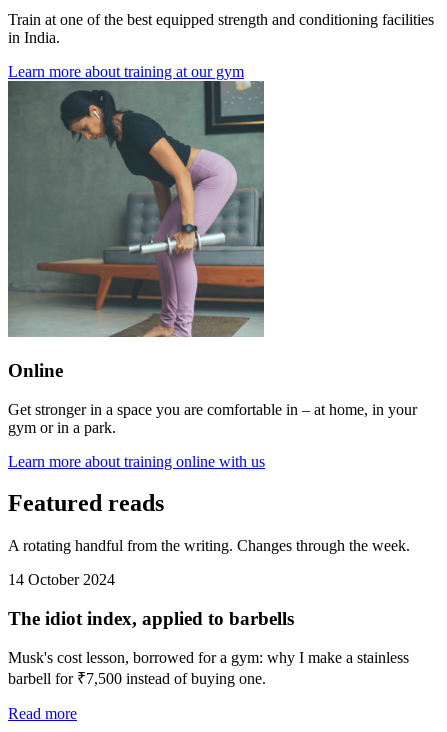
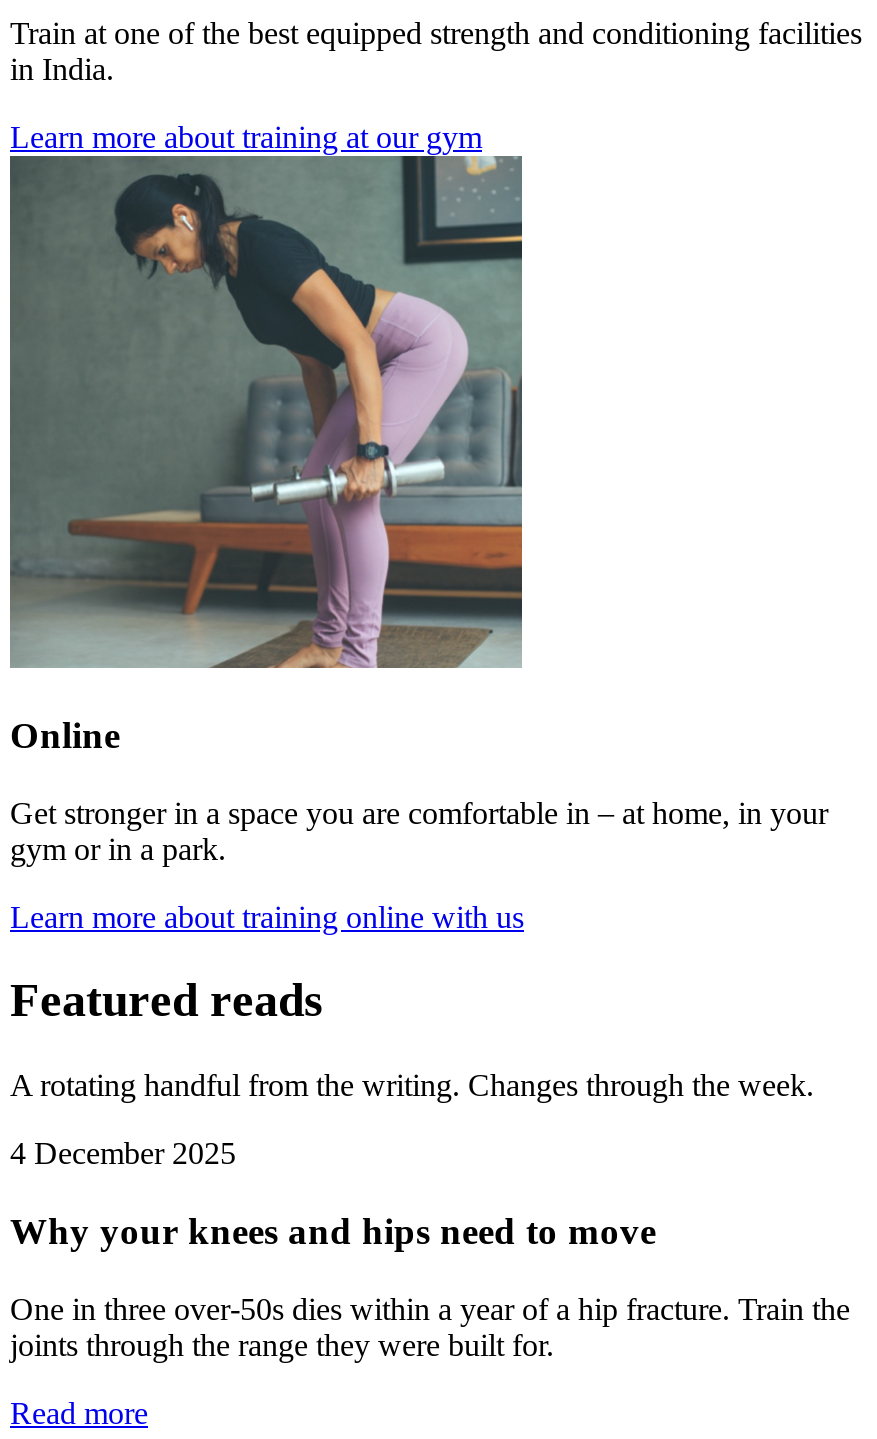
- 14 October 2024
+ 4 December 2025

- The idiot index, applied to barbells
+ Why your knees and hips need to move

- Musk's cost lesson, borrowed for a gym: why I make a stainless
- barbell for ₹7,500 instead of buying one.
+ One in three over-50s dies within a year of a hip fracture. Train the
+ joints through the range they were built for.
